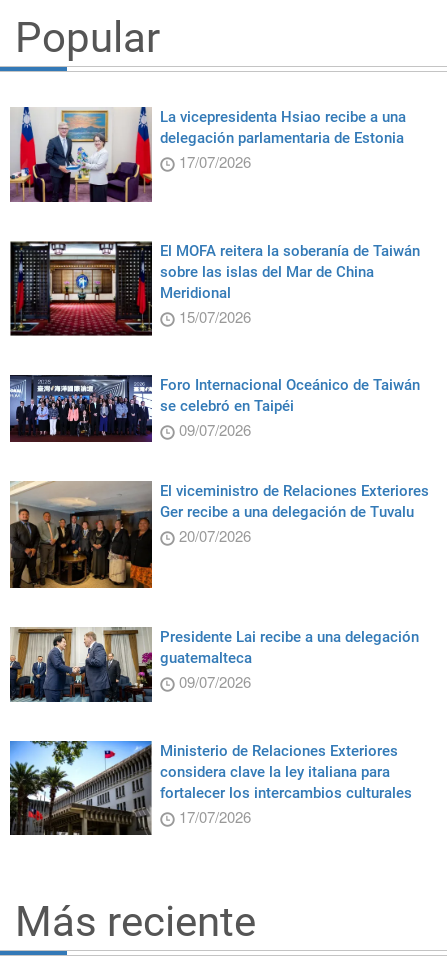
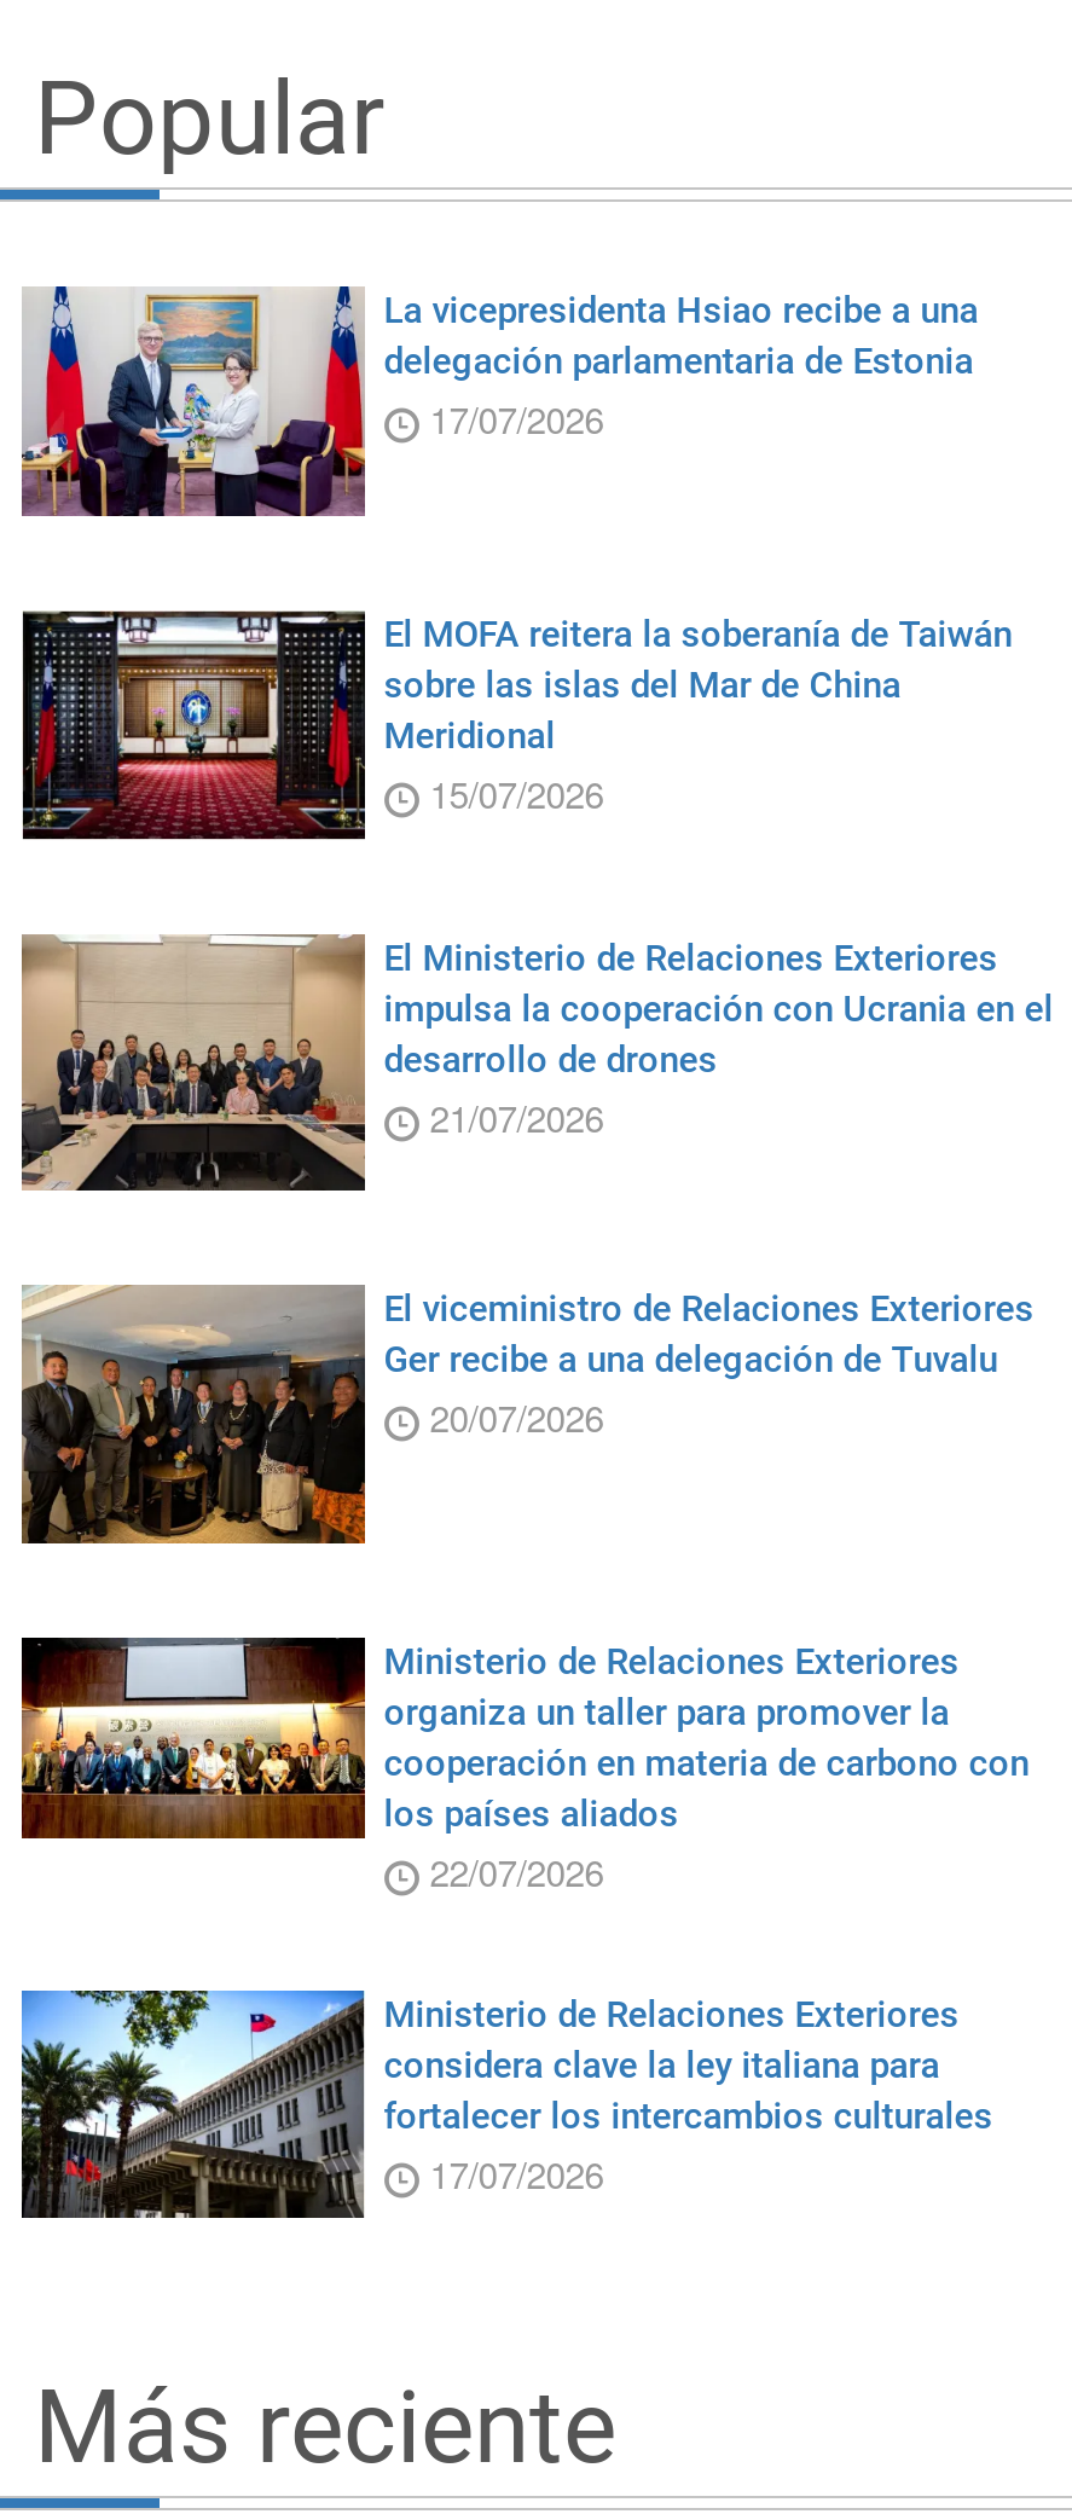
- [image]
- Foro Internacional Oceánico de Taiwán
- se celebró en Taipéi
- 09/07/2026
+ [image]
+ El Ministerio de Relaciones Exteriores
+ impulsa la cooperación con Ucrania en el
+ desarrollo de drones
+ 21/07/2026

- [image]
- Presidente Lai recibe a una delegación
- guatemalteca
- 09/07/2026
+ [image]
+ Ministerio de Relaciones Exteriores
+ organiza un taller para promover la
+ cooperación en materia de carbono con
+ los países aliados
+ 22/07/2026
